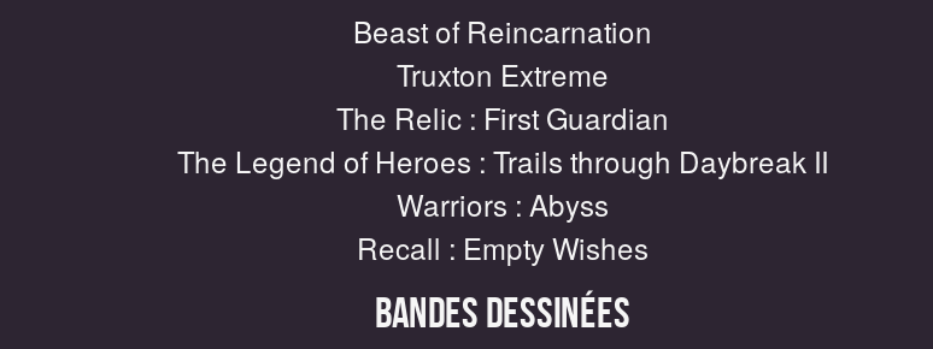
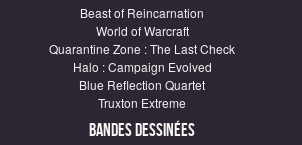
+ World of Warcraft
+ Quarantine Zone : The Last Check
+ Halo : Campaign Evolved
+ Blue Reflection Quartet

moved down: Truxton Extreme

- The Relic : First Guardian
- The Legend of Heroes : Trails through Daybreak II
- Warriors : Abyss
- Recall : Empty Wishes
